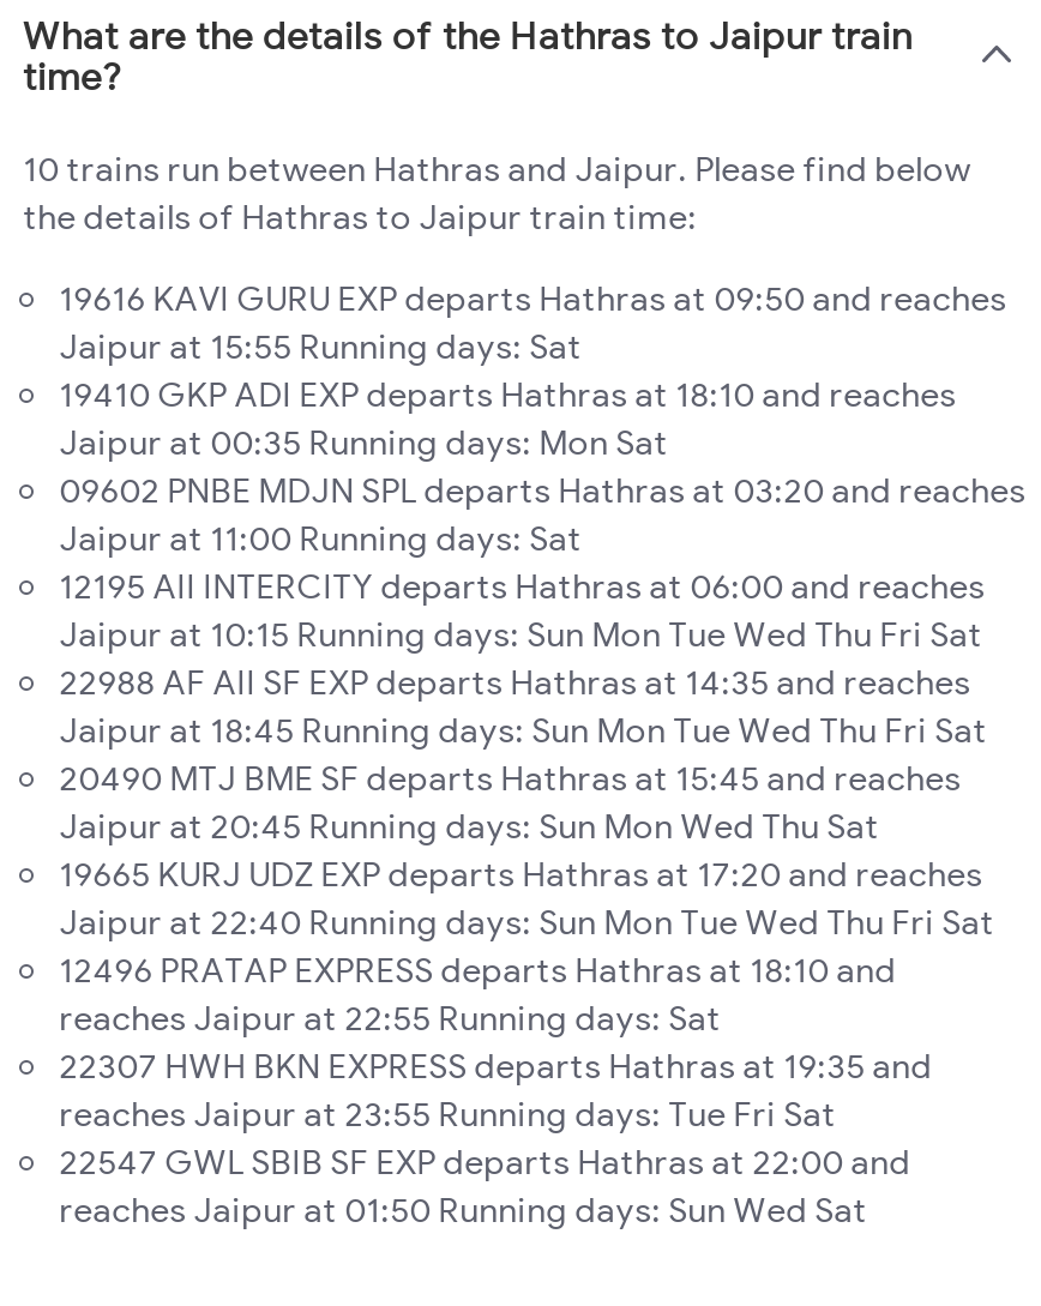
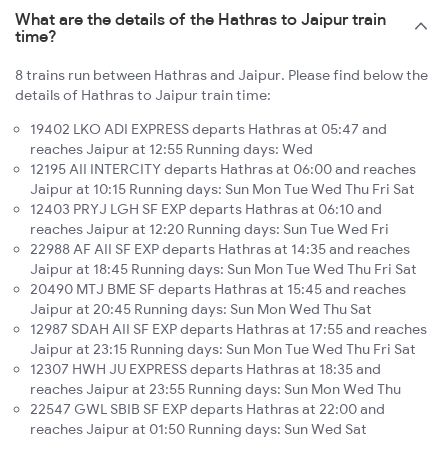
- 10 trains run between Hathras and Jaipur. Please find below
- the details of Hathras to Jaipur train time:
+ 8 trains run between Hathras and Jaipur. Please find below the
+ details of Hathras to Jaipur train time:

- 19616 KAVI GURU EXP departs Hathras at 09:50 and reaches
- Jaipur at 15:55 Running days: Sat
- 19410 GKP ADI EXP departs Hathras at 18:10 and reaches
- Jaipur at 00:35 Running days: Mon Sat
- 09602 PNBE MDJN SPL departs Hathras at 03:20 and reaches
- Jaipur at 11:00 Running days: Sat
+ 19402 LKO ADI EXPRESS departs Hathras at 05:47 and
+ reaches Jaipur at 12:55 Running days: Wed

+ 12403 PRYJ LGH SF EXP departs Hathras at 06:10 and
+ reaches Jaipur at 12:20 Running days: Sun Tue Wed Fri

- 19665 KURJ UDZ EXP departs Hathras at 17:20 and reaches
- Jaipur at 22:40 Running days: Sun Mon Tue Wed Thu Fri Sat
- 12496 PRATAP EXPRESS departs Hathras at 18:10 and
- reaches Jaipur at 22:55 Running days: Sat
- 22307 HWH BKN EXPRESS departs Hathras at 19:35 and
- reaches Jaipur at 23:55 Running days: Tue Fri Sat
+ 12987 SDAH AII SF EXP departs Hathras at 17:55 and reaches
+ Jaipur at 23:15 Running days: Sun Mon Tue Wed Thu Fri Sat
+ 12307 HWH JU EXPRESS departs Hathras at 18:35 and
+ reaches Jaipur at 23:55 Running days: Sun Mon Wed Thu
